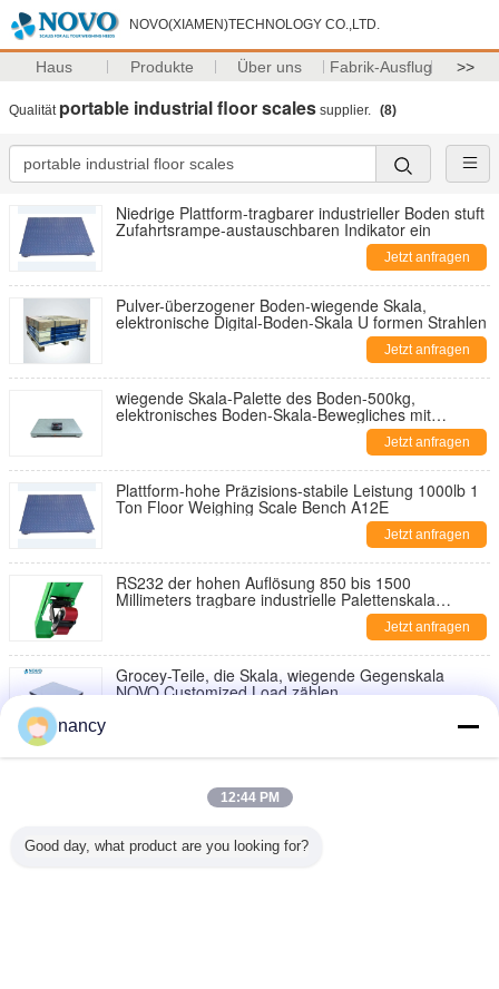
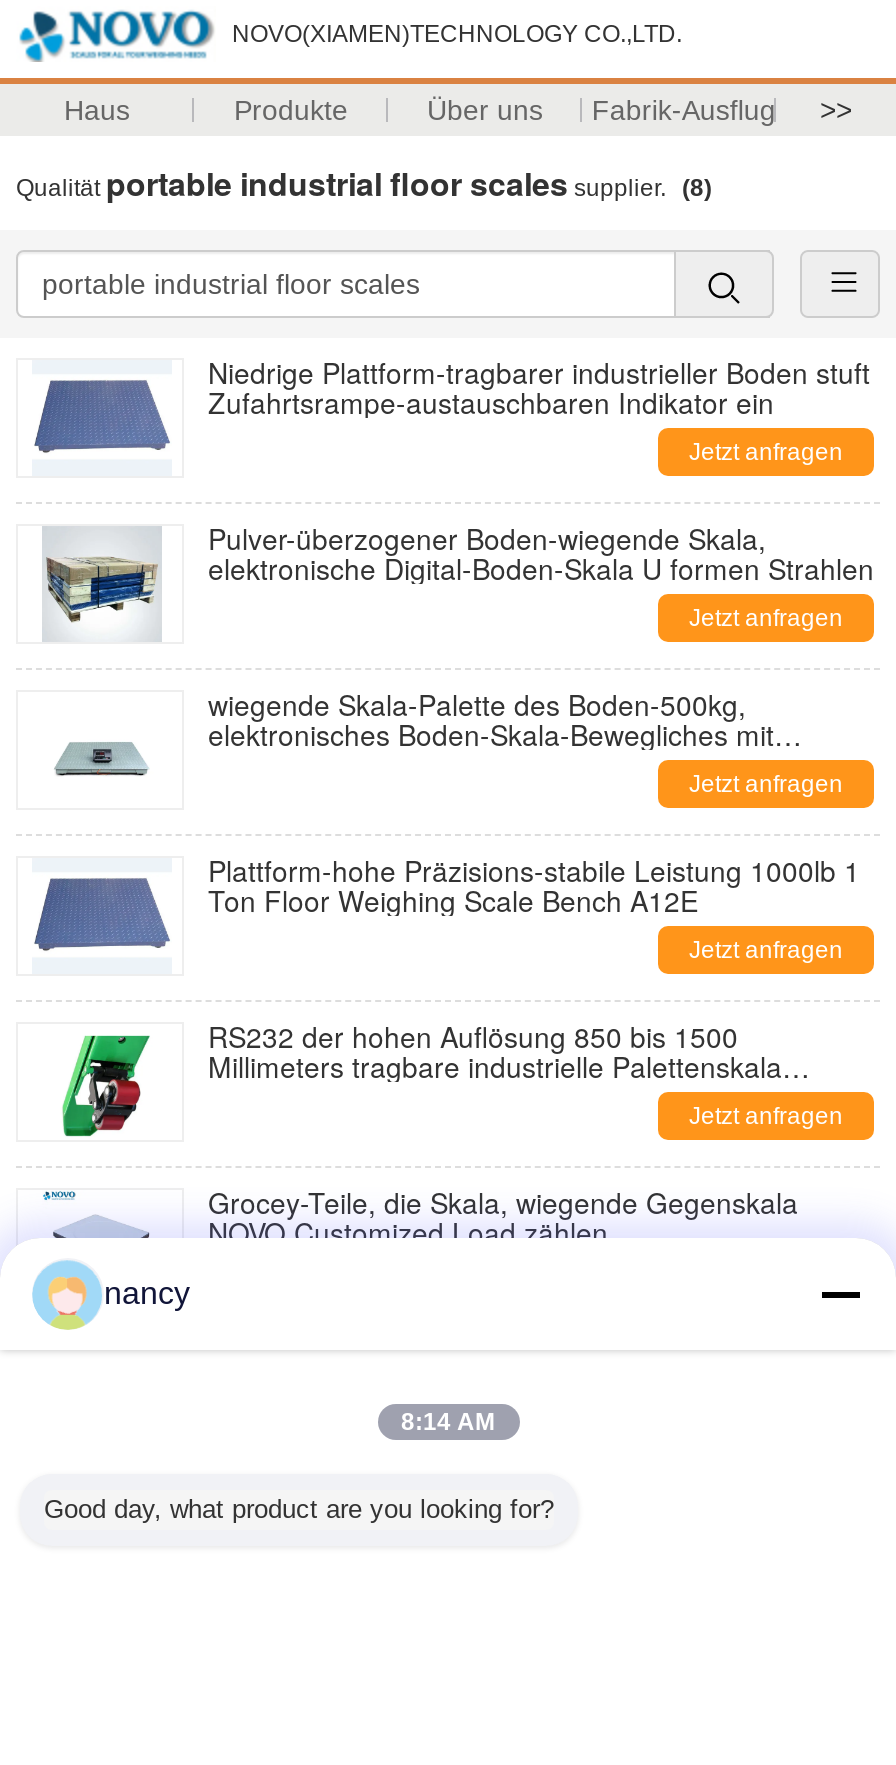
- 12:44 PM
+ 8:14 AM
